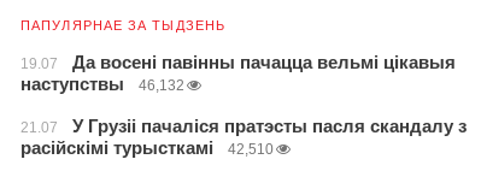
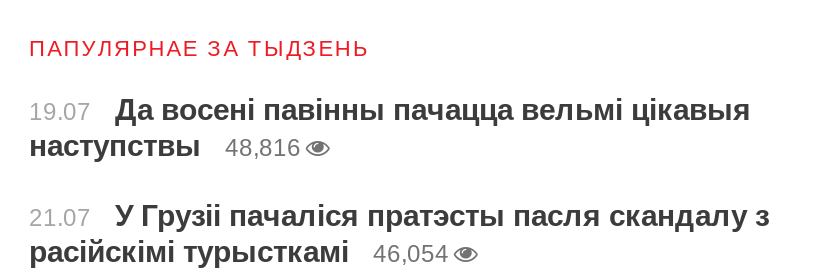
- наступствы 46,132
+ наступствы 48,816

- расійскімі турысткамі 42,510
+ расійскімі турысткамі 46,054
